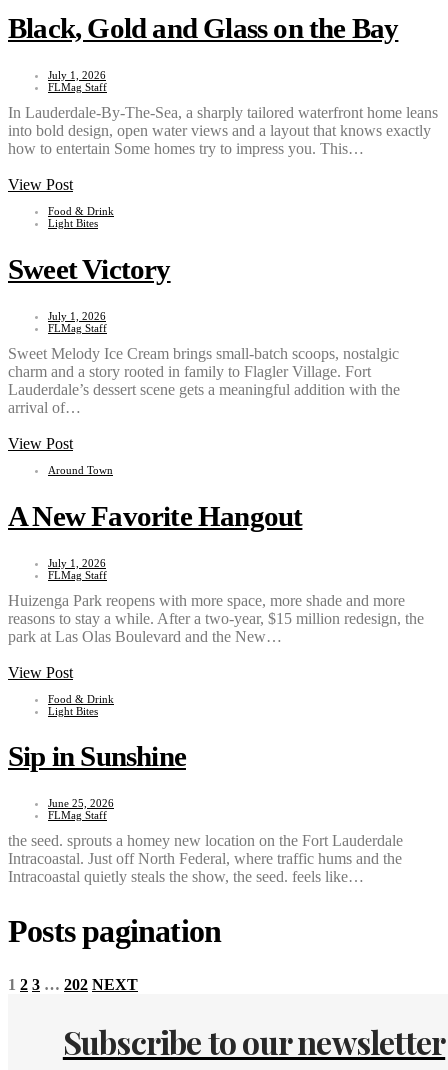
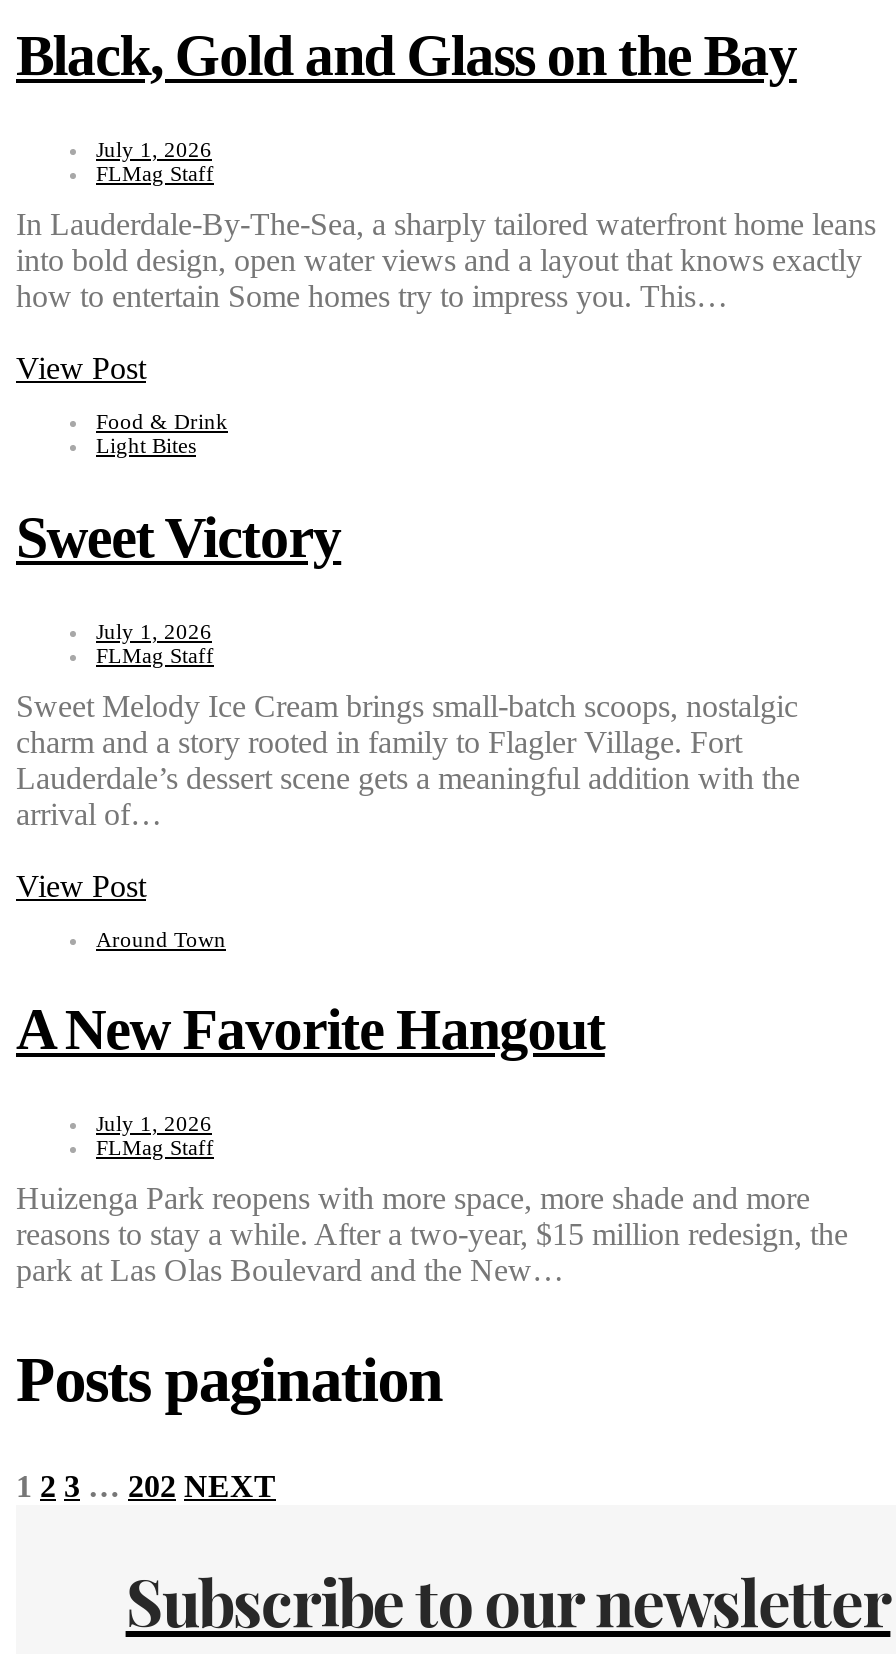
- View Post
- Food & Drink
- Light Bites
- Sip in Sunshine
- June 25, 2026
- FLMag Staff
- the seed. sprouts a homey new location on the Fort Lauderdale
- Intracoastal. Just off North Federal, where traffic hums and the
- Intracoastal quietly steals the show, the seed. feels like…
